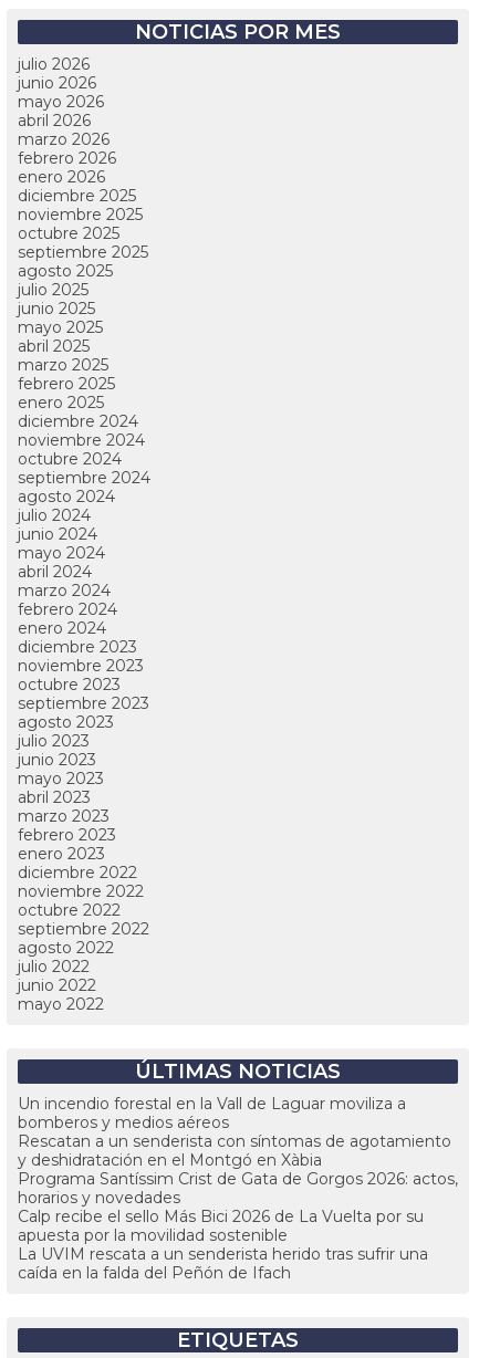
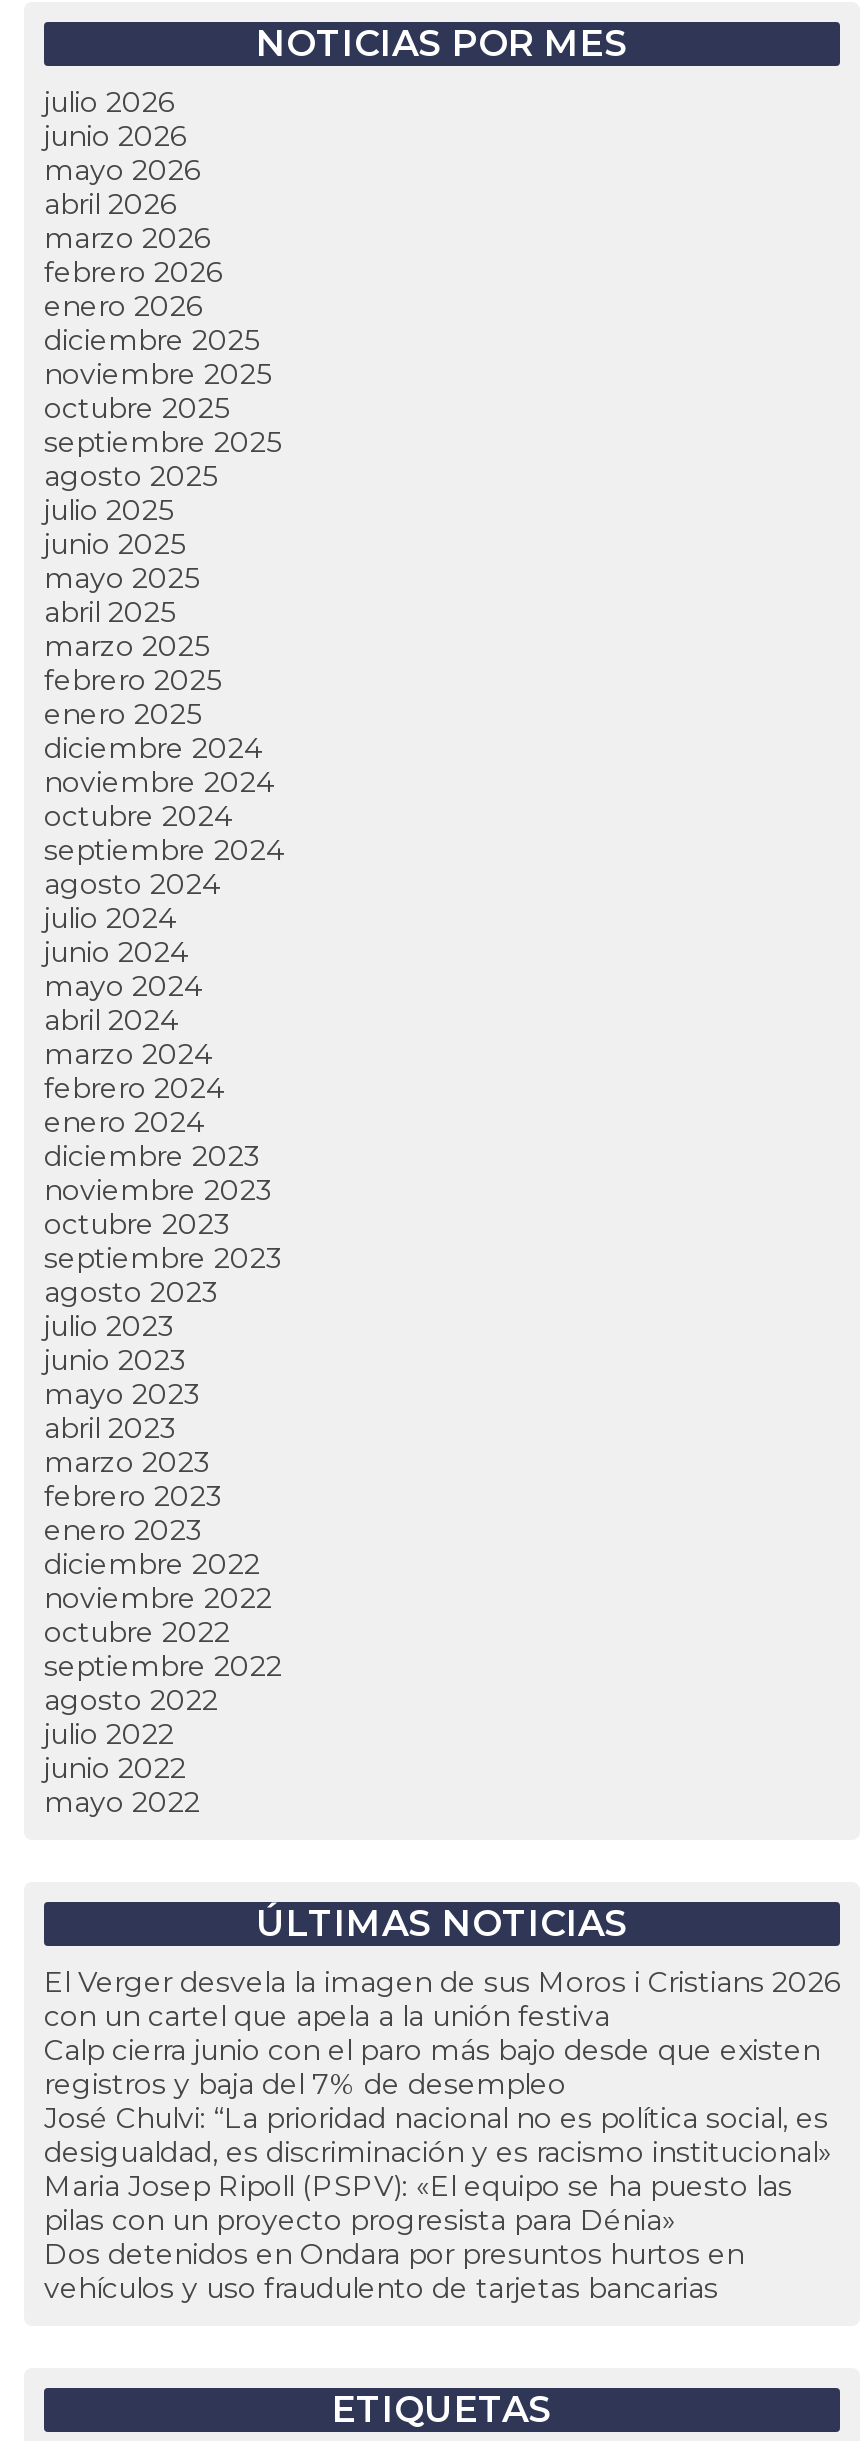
- Un incendio forestal en la Vall de Laguar moviliza a
- bomberos y medios aéreos
- Rescatan a un senderista con síntomas de agotamiento
- y deshidratación en el Montgó en Xàbia
- Programa Santíssim Crist de Gata de Gorgos 2026: actos,
- horarios y novedades
- Calp recibe el sello Más Bici 2026 de La Vuelta por su
- apuesta por la movilidad sostenible
- La UVIM rescata a un senderista herido tras sufrir una
- caída en la falda del Peñón de Ifach
+ El Verger desvela la imagen de sus Moros i Cristians 2026
+ con un cartel que apela a la unión festiva
+ Calp cierra junio con el paro más bajo desde que existen
+ registros y baja del 7% de desempleo
+ José Chulvi: “La prioridad nacional no es política social, es
+ desigualdad, es discriminación y es racismo institucional»
+ Maria Josep Ripoll (PSPV): «El equipo se ha puesto las
+ pilas con un proyecto progresista para Dénia»
+ Dos detenidos en Ondara por presuntos hurtos en
+ vehículos y uso fraudulento de tarjetas bancarias
